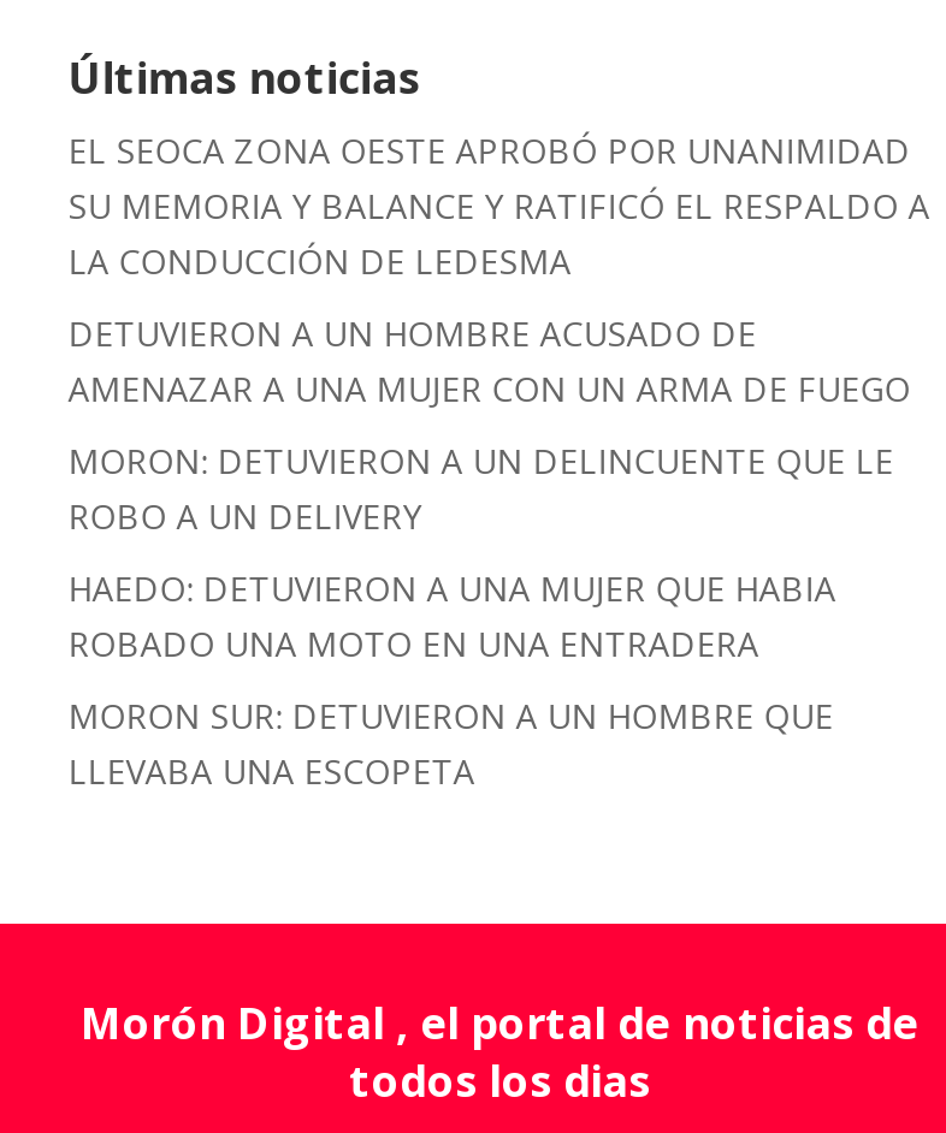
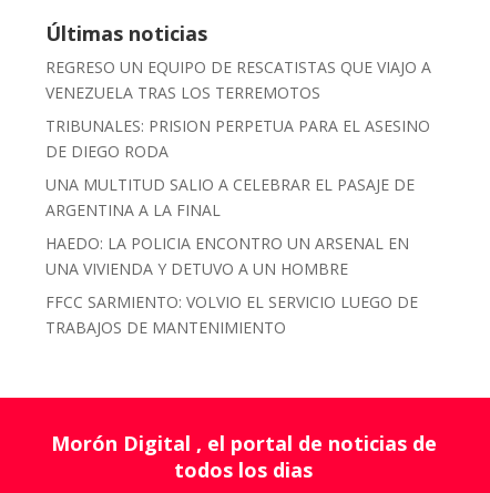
- EL SEOCA ZONA OESTE APROBÓ POR UNANIMIDAD
- SU MEMORIA Y BALANCE Y RATIFICÓ EL RESPALDO A
- LA CONDUCCIÓN DE LEDESMA
+ REGRESO UN EQUIPO DE RESCATISTAS QUE VIAJO A
+ VENEZUELA TRAS LOS TERREMOTOS

- DETUVIERON A UN HOMBRE ACUSADO DE
- AMENAZAR A UNA MUJER CON UN ARMA DE FUEGO
+ TRIBUNALES: PRISION PERPETUA PARA EL ASESINO
+ DE DIEGO RODA

- MORON: DETUVIERON A UN DELINCUENTE QUE LE
- ROBO A UN DELIVERY
+ UNA MULTITUD SALIO A CELEBRAR EL PASAJE DE
+ ARGENTINA A LA FINAL

- HAEDO: DETUVIERON A UNA MUJER QUE HABIA
- ROBADO UNA MOTO EN UNA ENTRADERA
+ HAEDO: LA POLICIA ENCONTRO UN ARSENAL EN
+ UNA VIVIENDA Y DETUVO A UN HOMBRE

- MORON SUR: DETUVIERON A UN HOMBRE QUE
- LLEVABA UNA ESCOPETA
+ FFCC SARMIENTO: VOLVIO EL SERVICIO LUEGO DE
+ TRABAJOS DE MANTENIMIENTO
